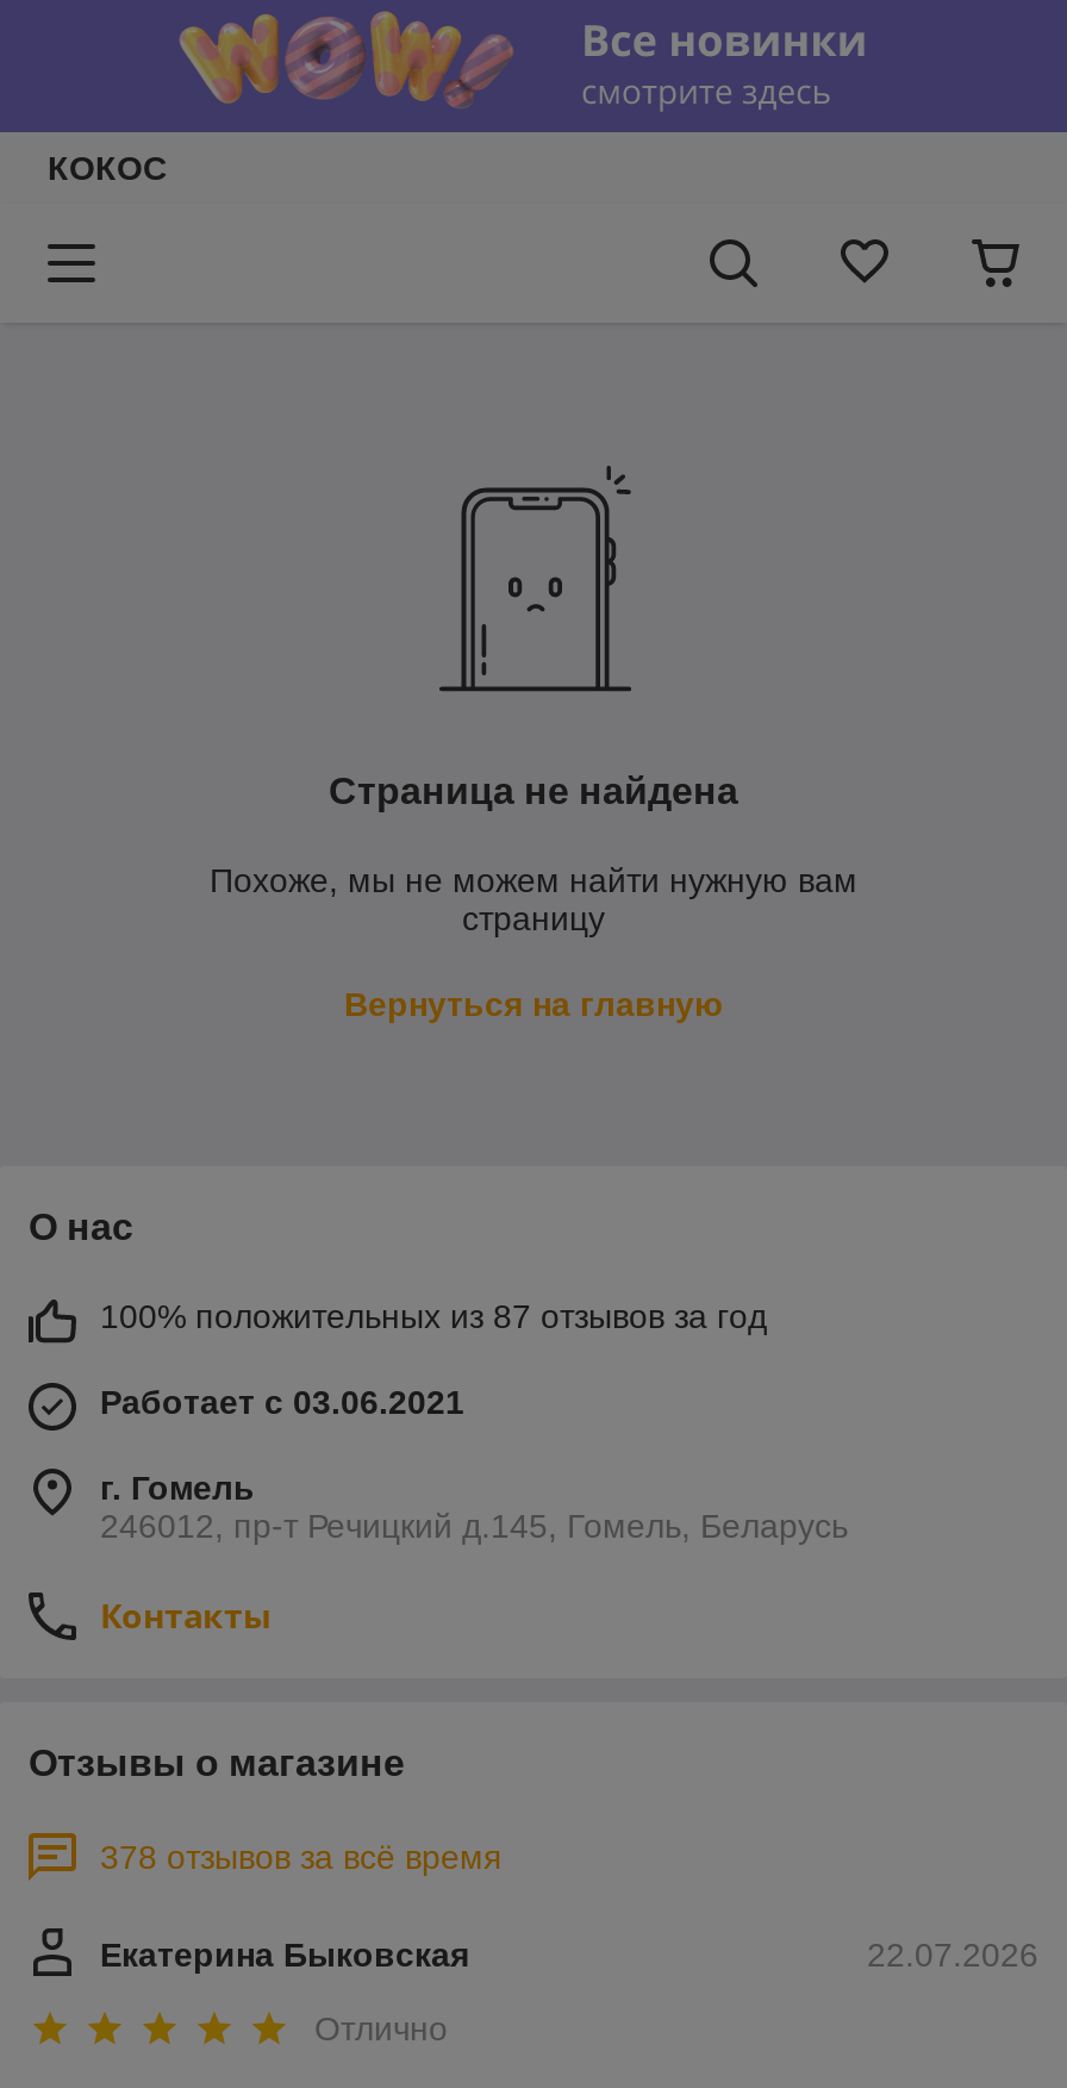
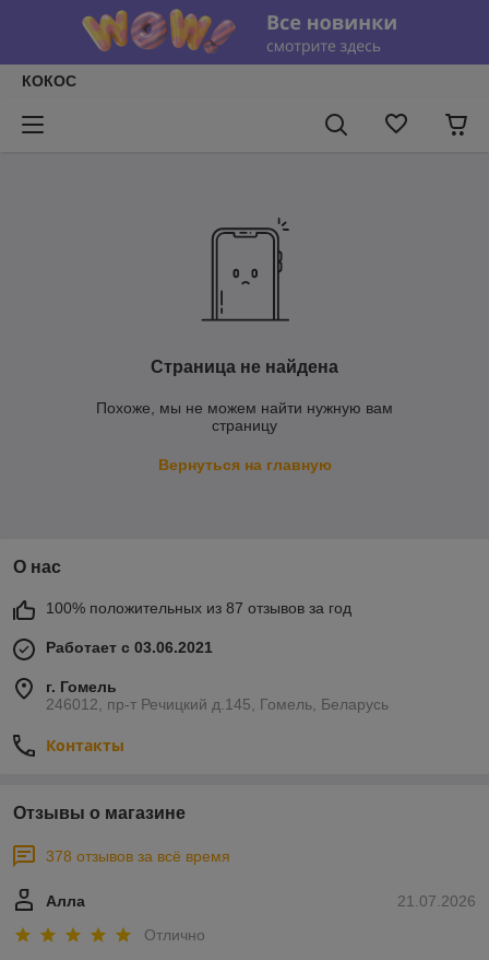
- 22.07.2026
- Екатерина Быковская
+ 21.07.2026
+ Алла
